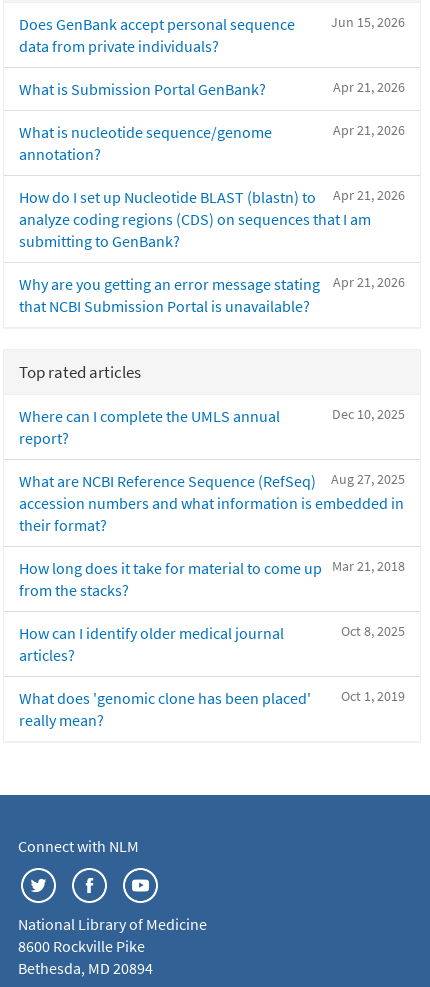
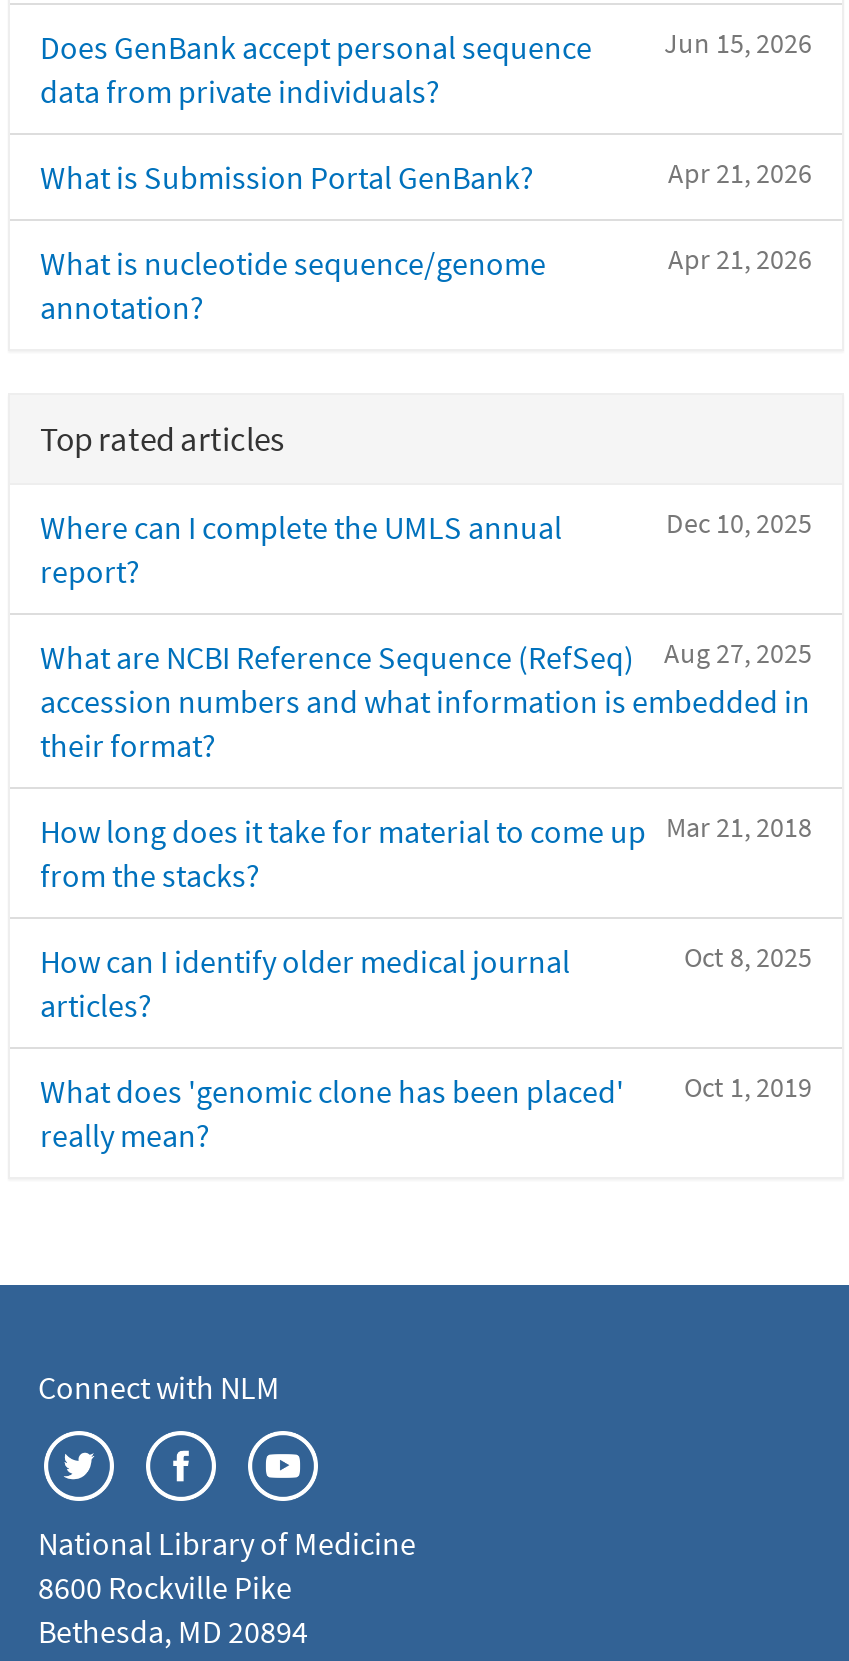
- Apr 21, 2026
- How do I set up Nucleotide BLAST (blastn) to
- analyze coding regions (CDS) on sequences that I am
- submitting to GenBank?
- Apr 21, 2026
- Why are you getting an error message stating
- that NCBI Submission Portal is unavailable?
